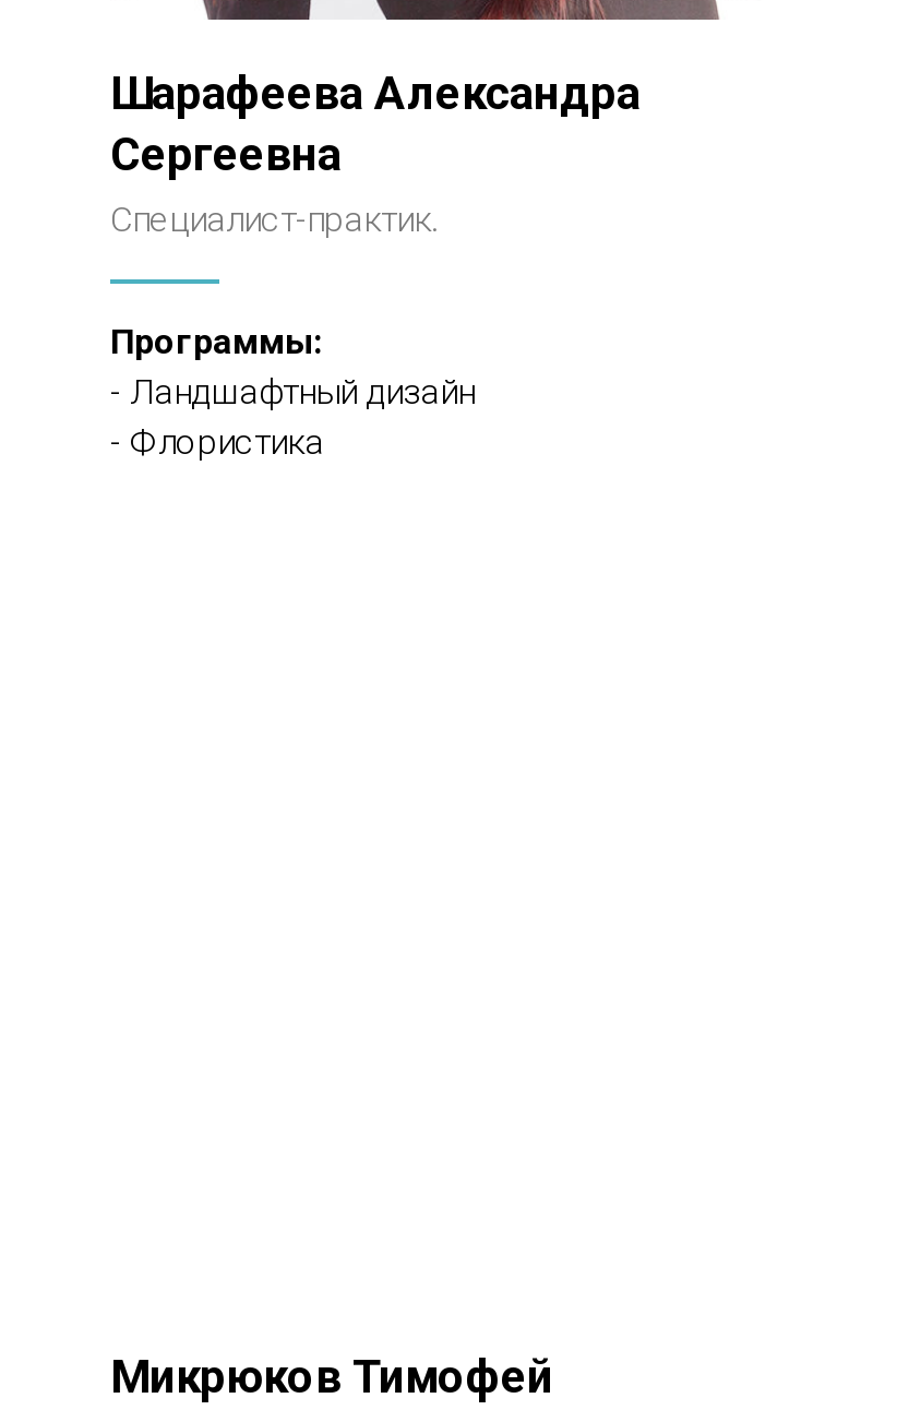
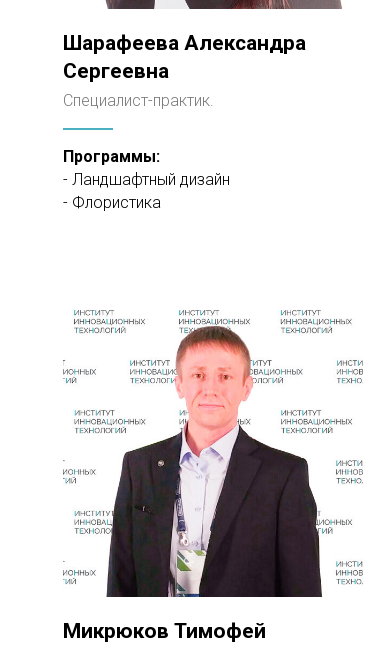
+ [image]
